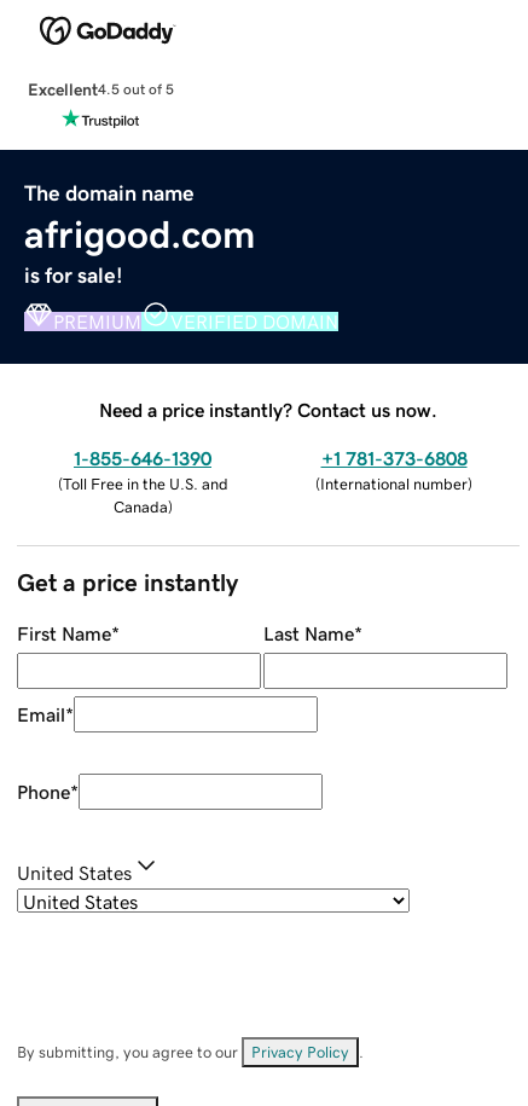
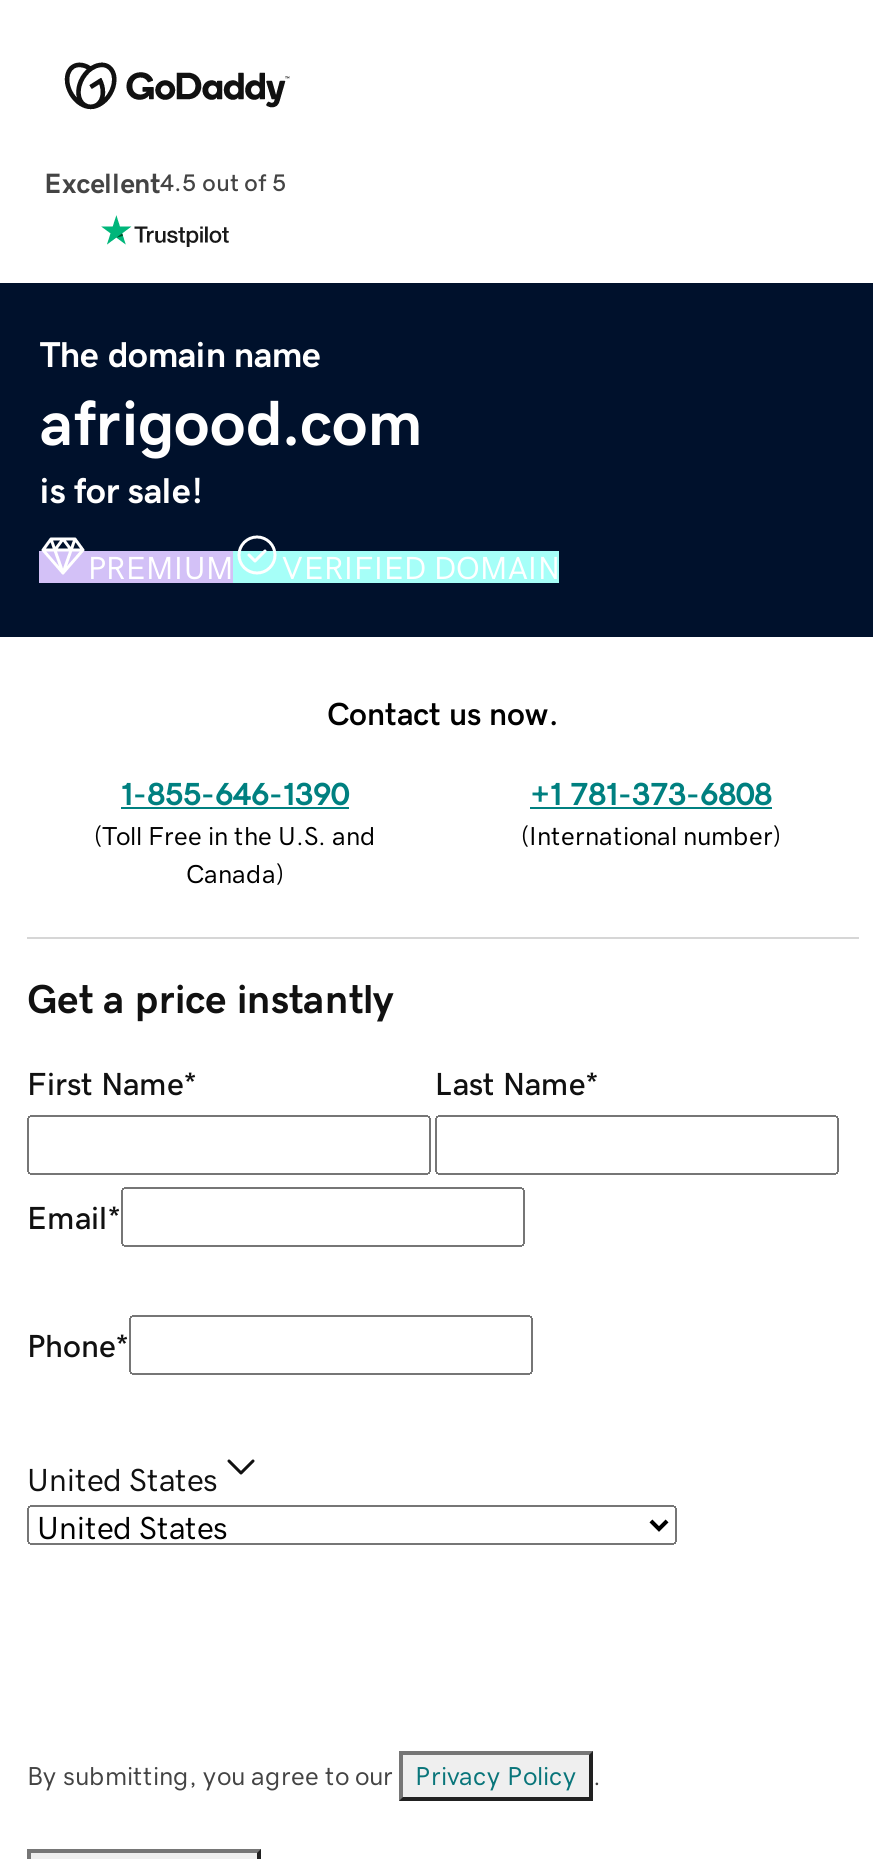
- Need a price instantly? Contact us now.
+ Contact us now.
